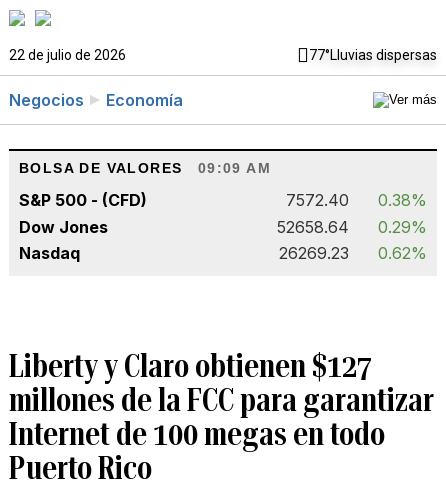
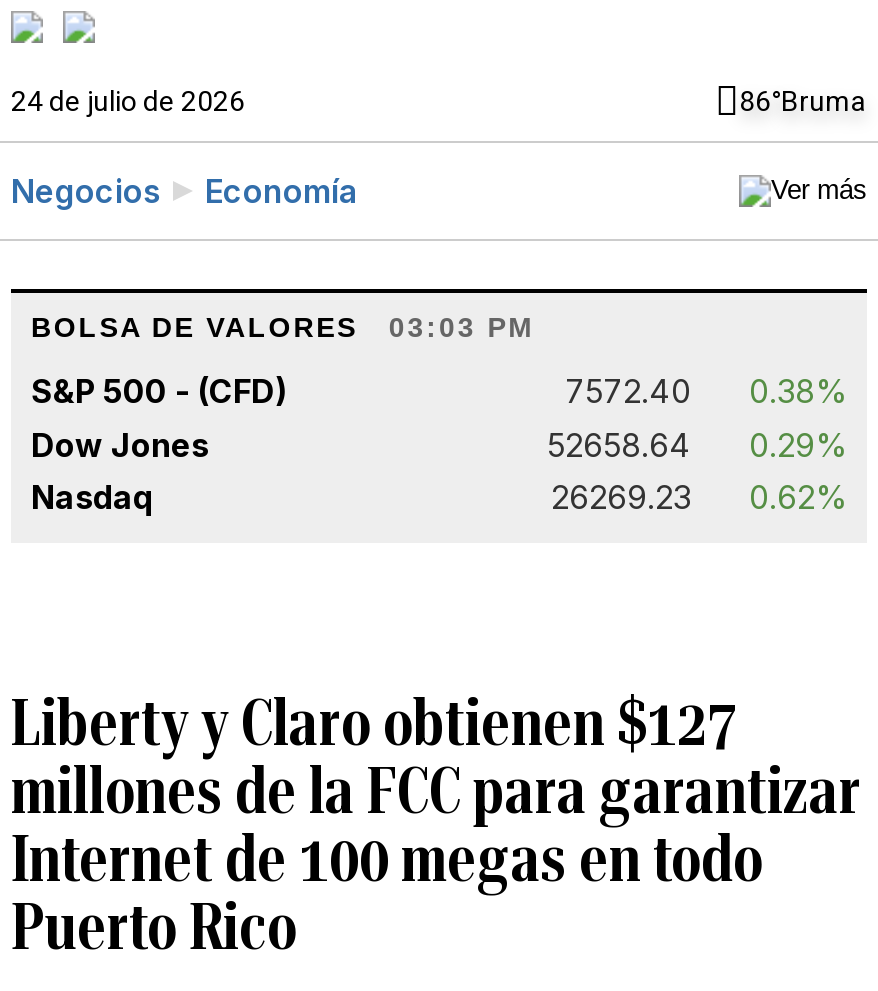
- 22 de julio de 2026
- 77°Lluvias dispersas
+ 24 de julio de 2026
+ 86°Bruma

- BOLSA DE VALORES 09:09 AM
+ BOLSA DE VALORES 03:03 PM
